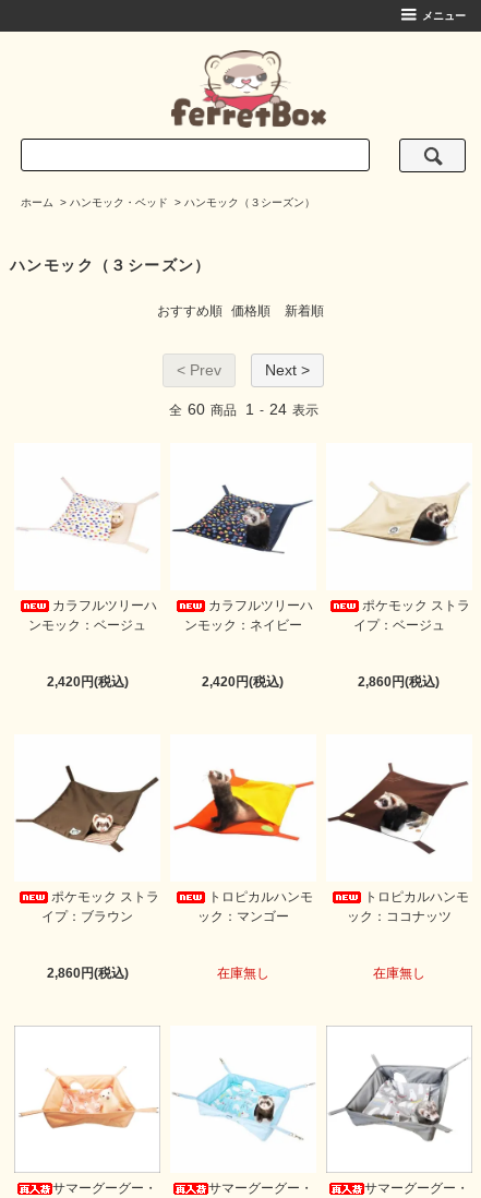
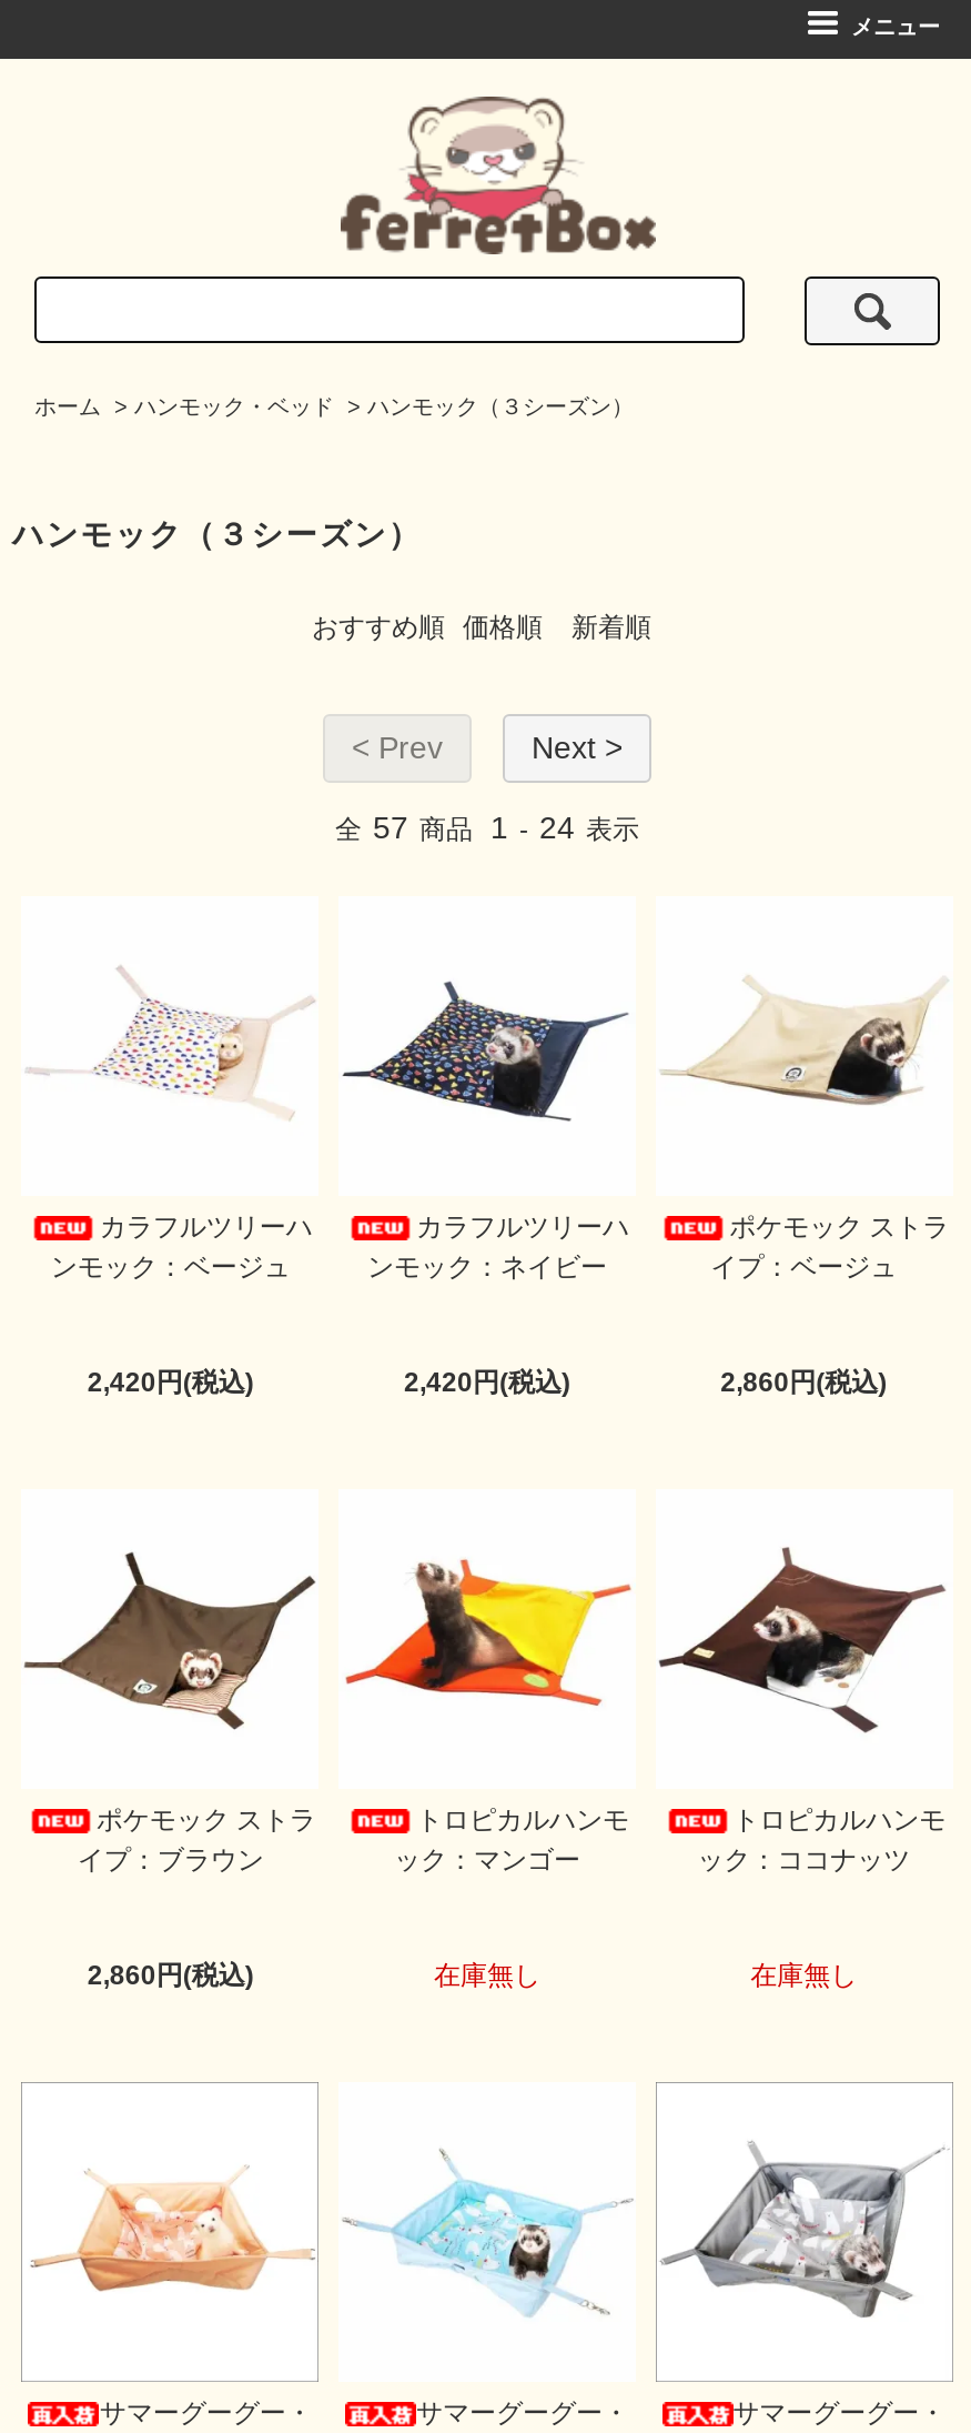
- 全 60 商品 1 - 24 表示
+ 全 57 商品 1 - 24 表示
